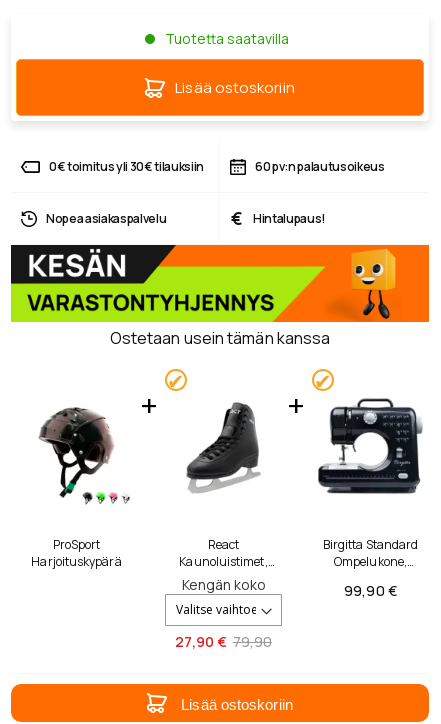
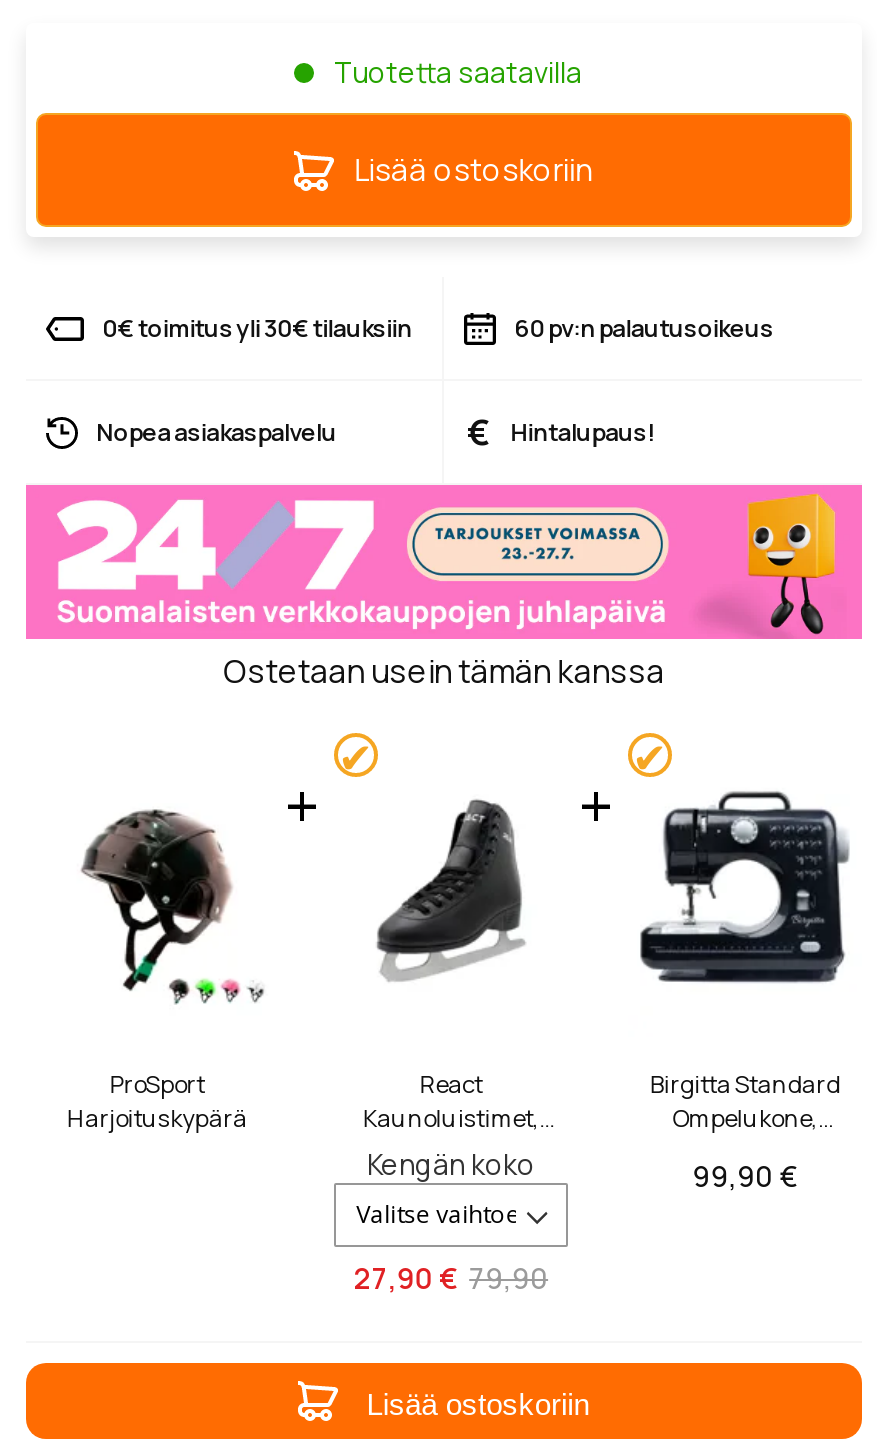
- [image]
+ [image]
